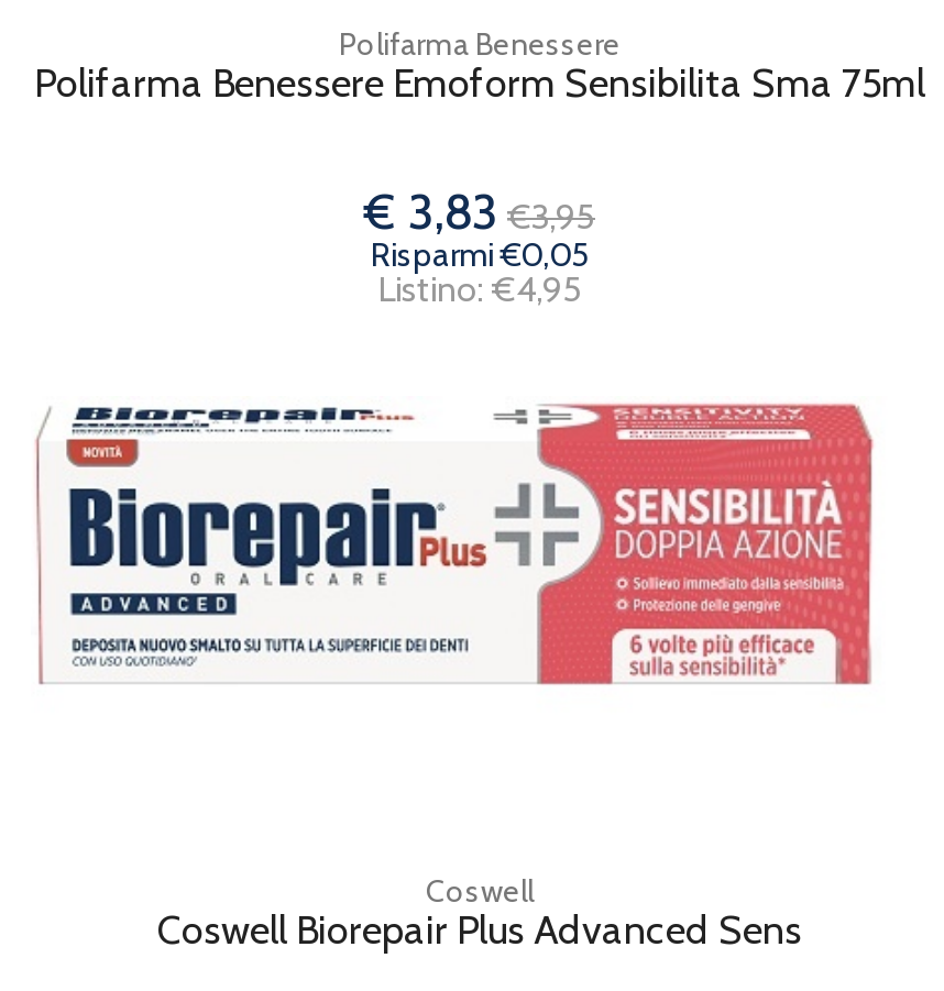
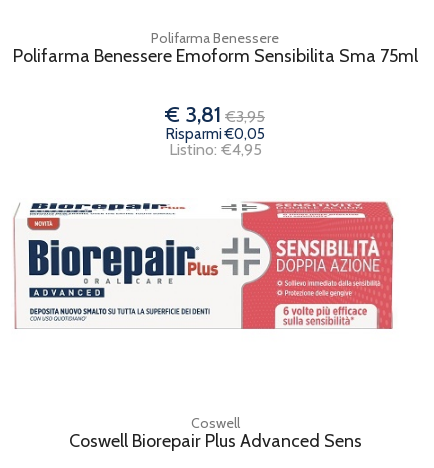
- € 3,83 €3,95
+ € 3,81 €3,95
